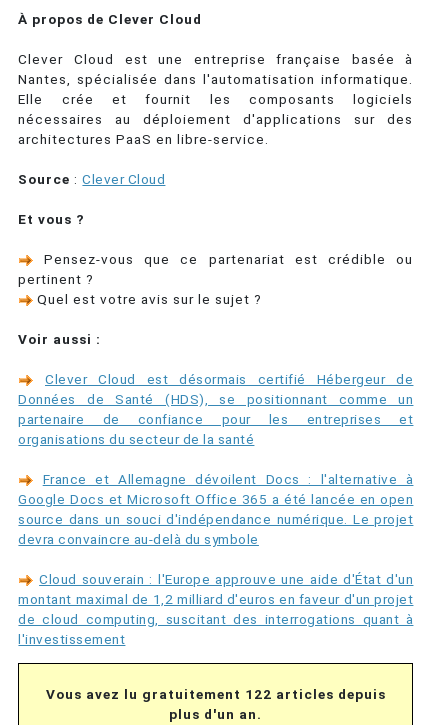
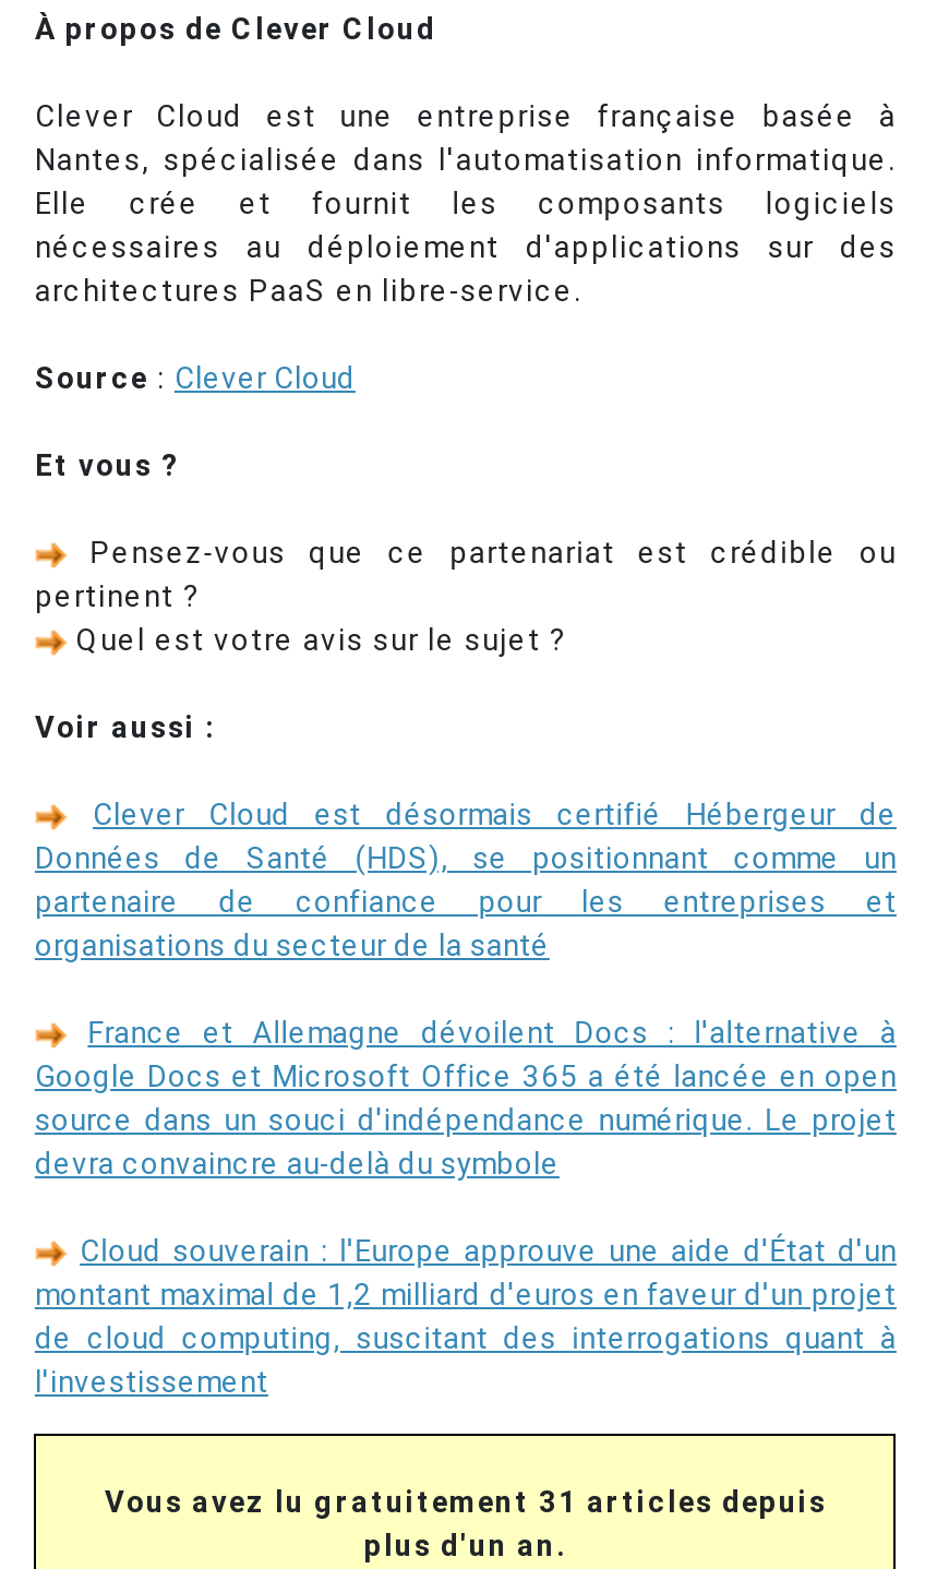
- Vous avez lu gratuitement 122 articles depuis
+ Vous avez lu gratuitement 31 articles depuis
